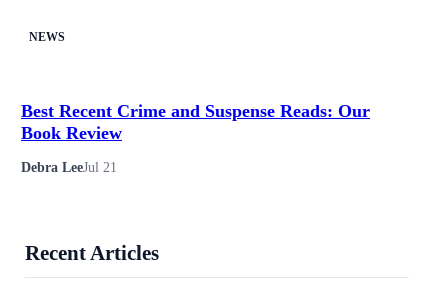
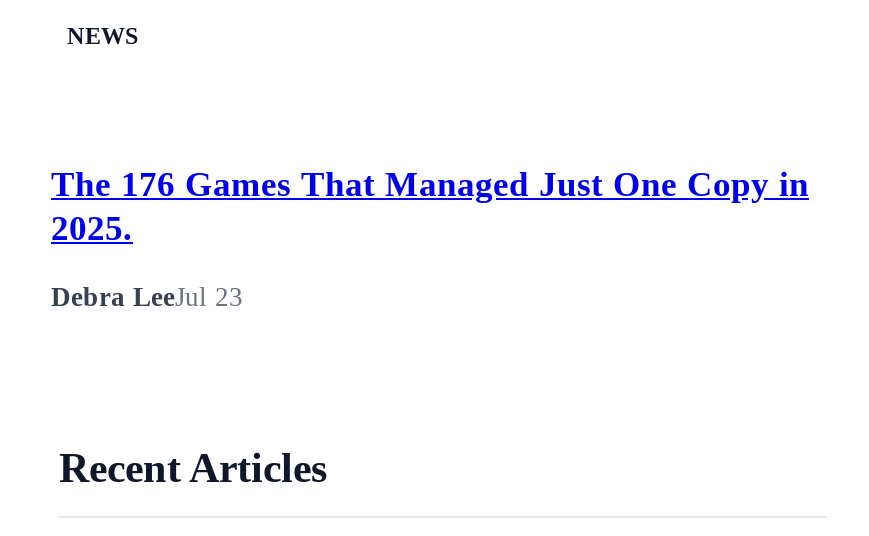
- Best Recent Crime and Suspense Reads: Our
- Book Review
+ The 176 Games That Managed Just One Copy in
+ 2025.

- Debra LeeJul 21
+ Debra LeeJul 23
